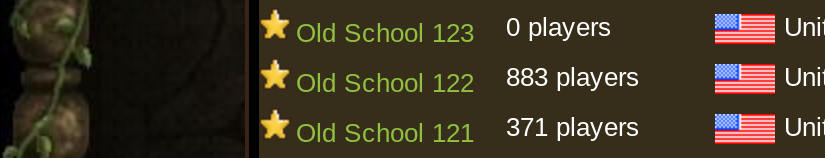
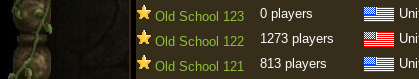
- Old School 122 883 players
+ Old School 122 1273 players

- Old School 121 371 players
+ Old School 121 813 players
